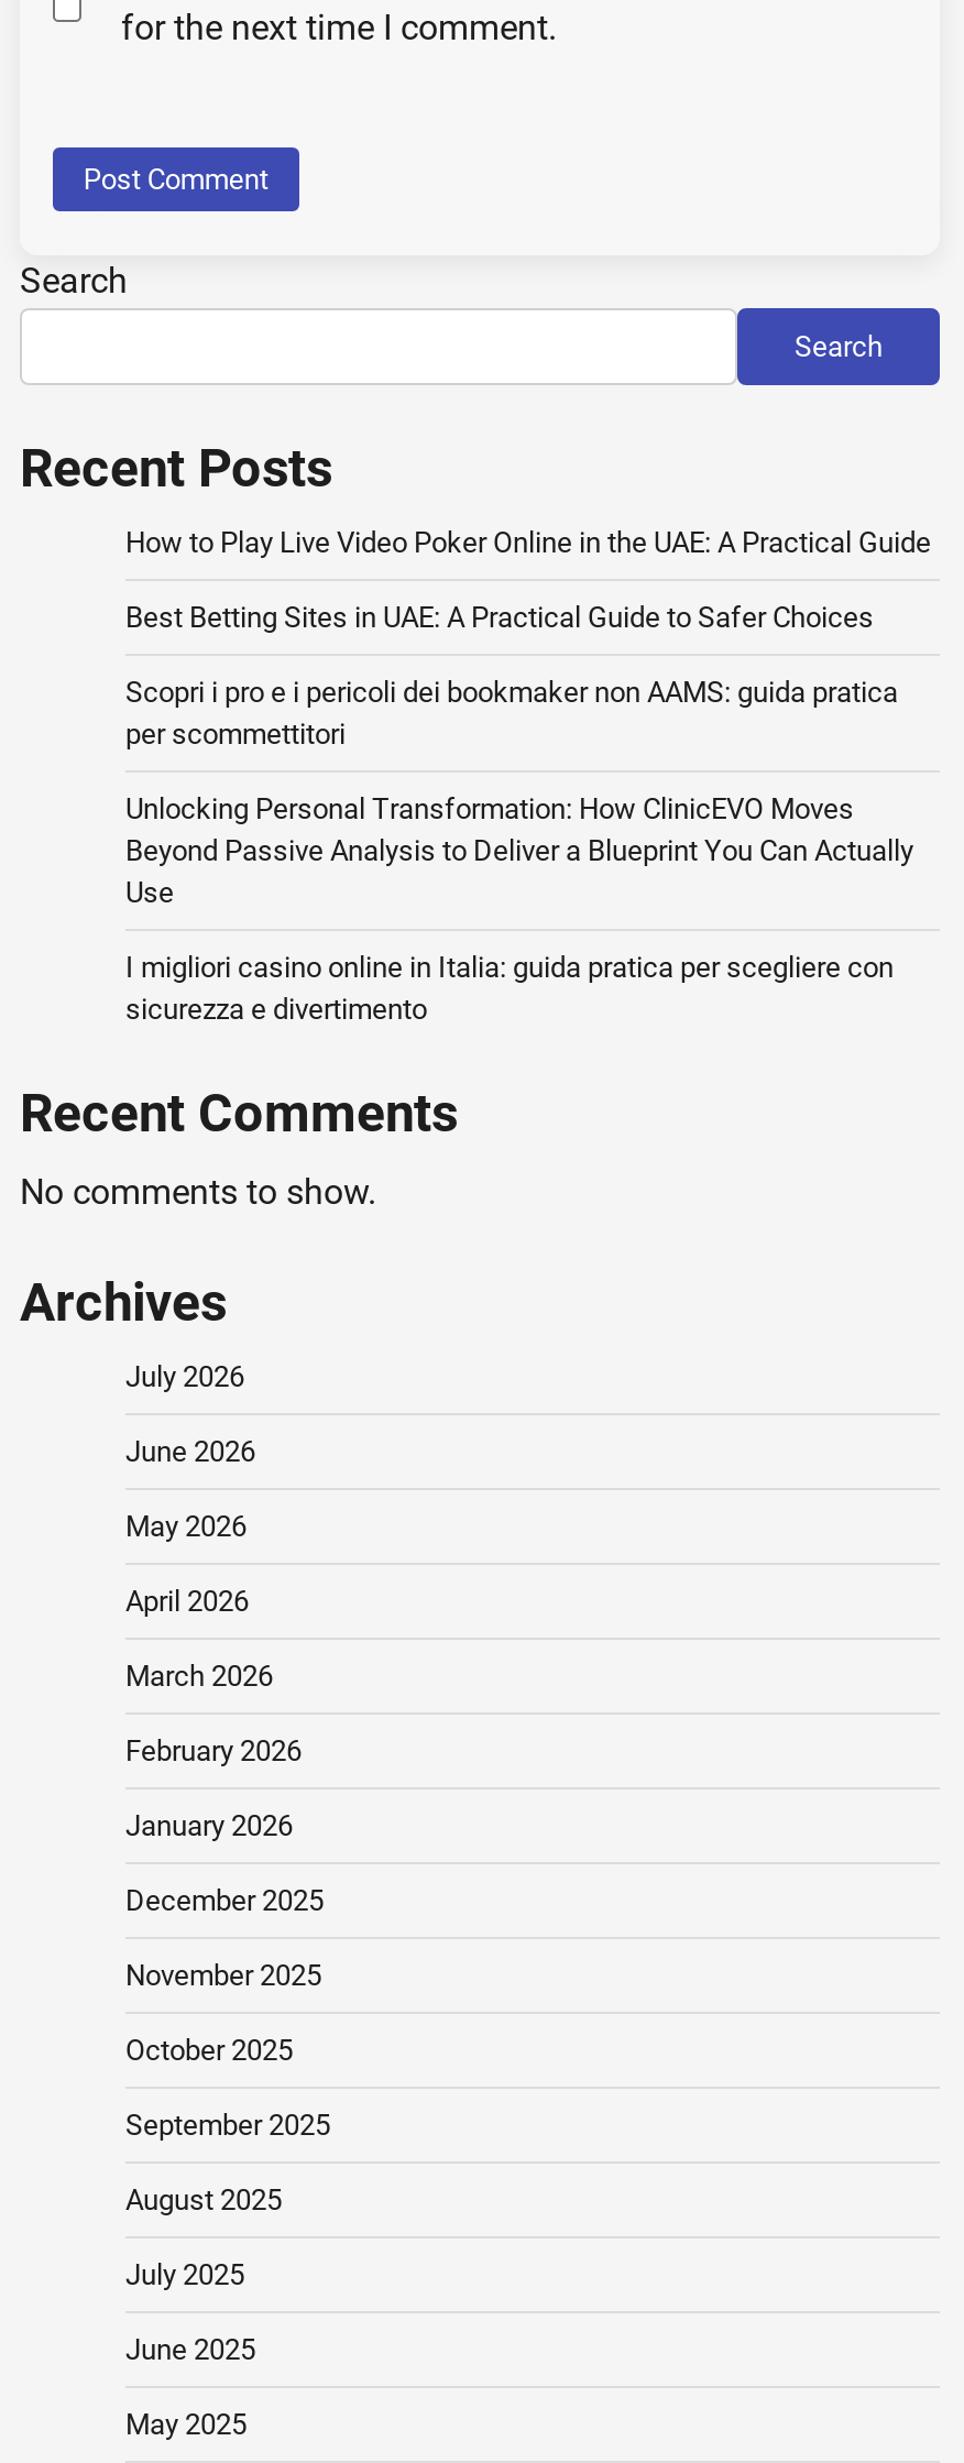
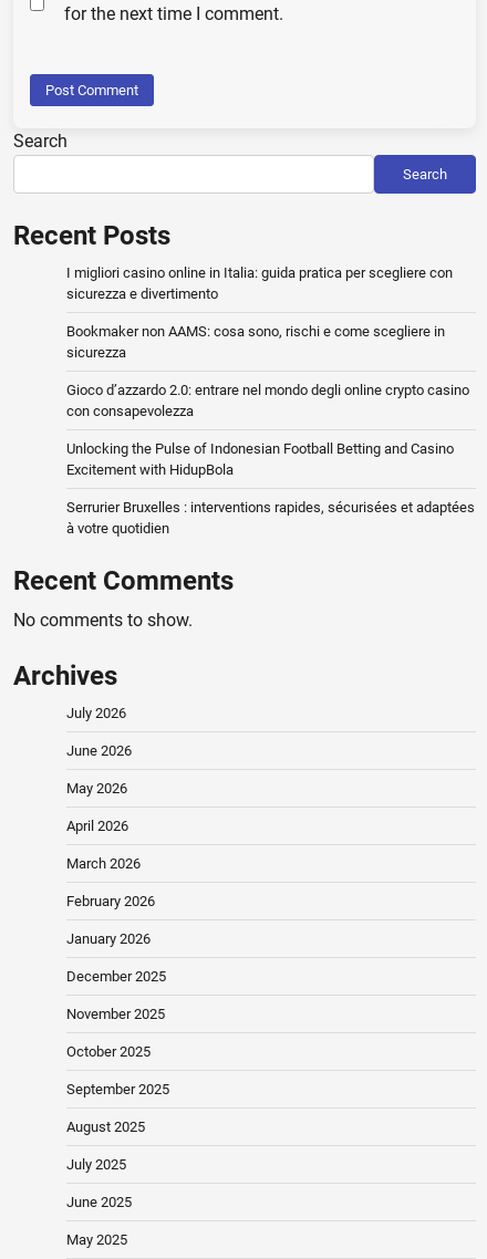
- How to Play Live Video Poker Online in the UAE: A Practical Guide
- Best Betting Sites in UAE: A Practical Guide to Safer Choices
- Scopri i pro e i pericoli dei bookmaker non AAMS: guida pratica
- per scommettitori
- Unlocking Personal Transformation: How ClinicEVO Moves
- Beyond Passive Analysis to Deliver a Blueprint You Can Actually
- Use

moved up: I migliori casino online in Italia: guida pratica per scegliere con | sicurezza e divertimento

+ Bookmaker non AAMS: cosa sono, rischi e come scegliere in
+ sicurezza
+ Gioco d’azzardo 2.0: entrare nel mondo degli online crypto casino
+ con consapevolezza
+ Unlocking the Pulse of Indonesian Football Betting and Casino
+ Excitement with HidupBola
+ Serrurier Bruxelles : interventions rapides, sécurisées et adaptées
+ à votre quotidien
